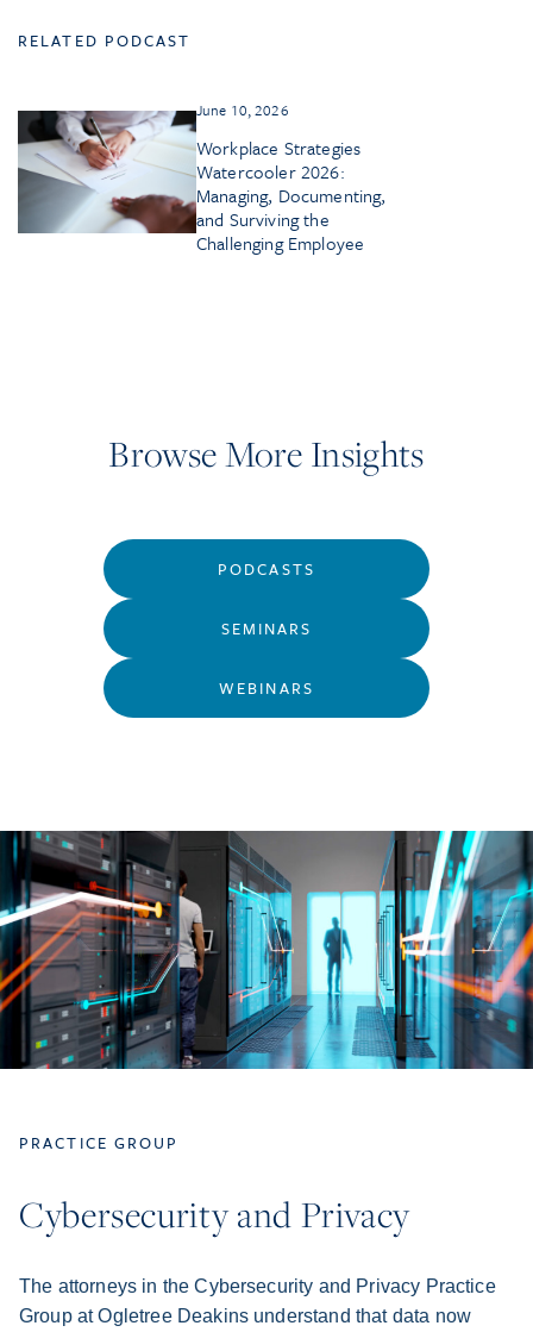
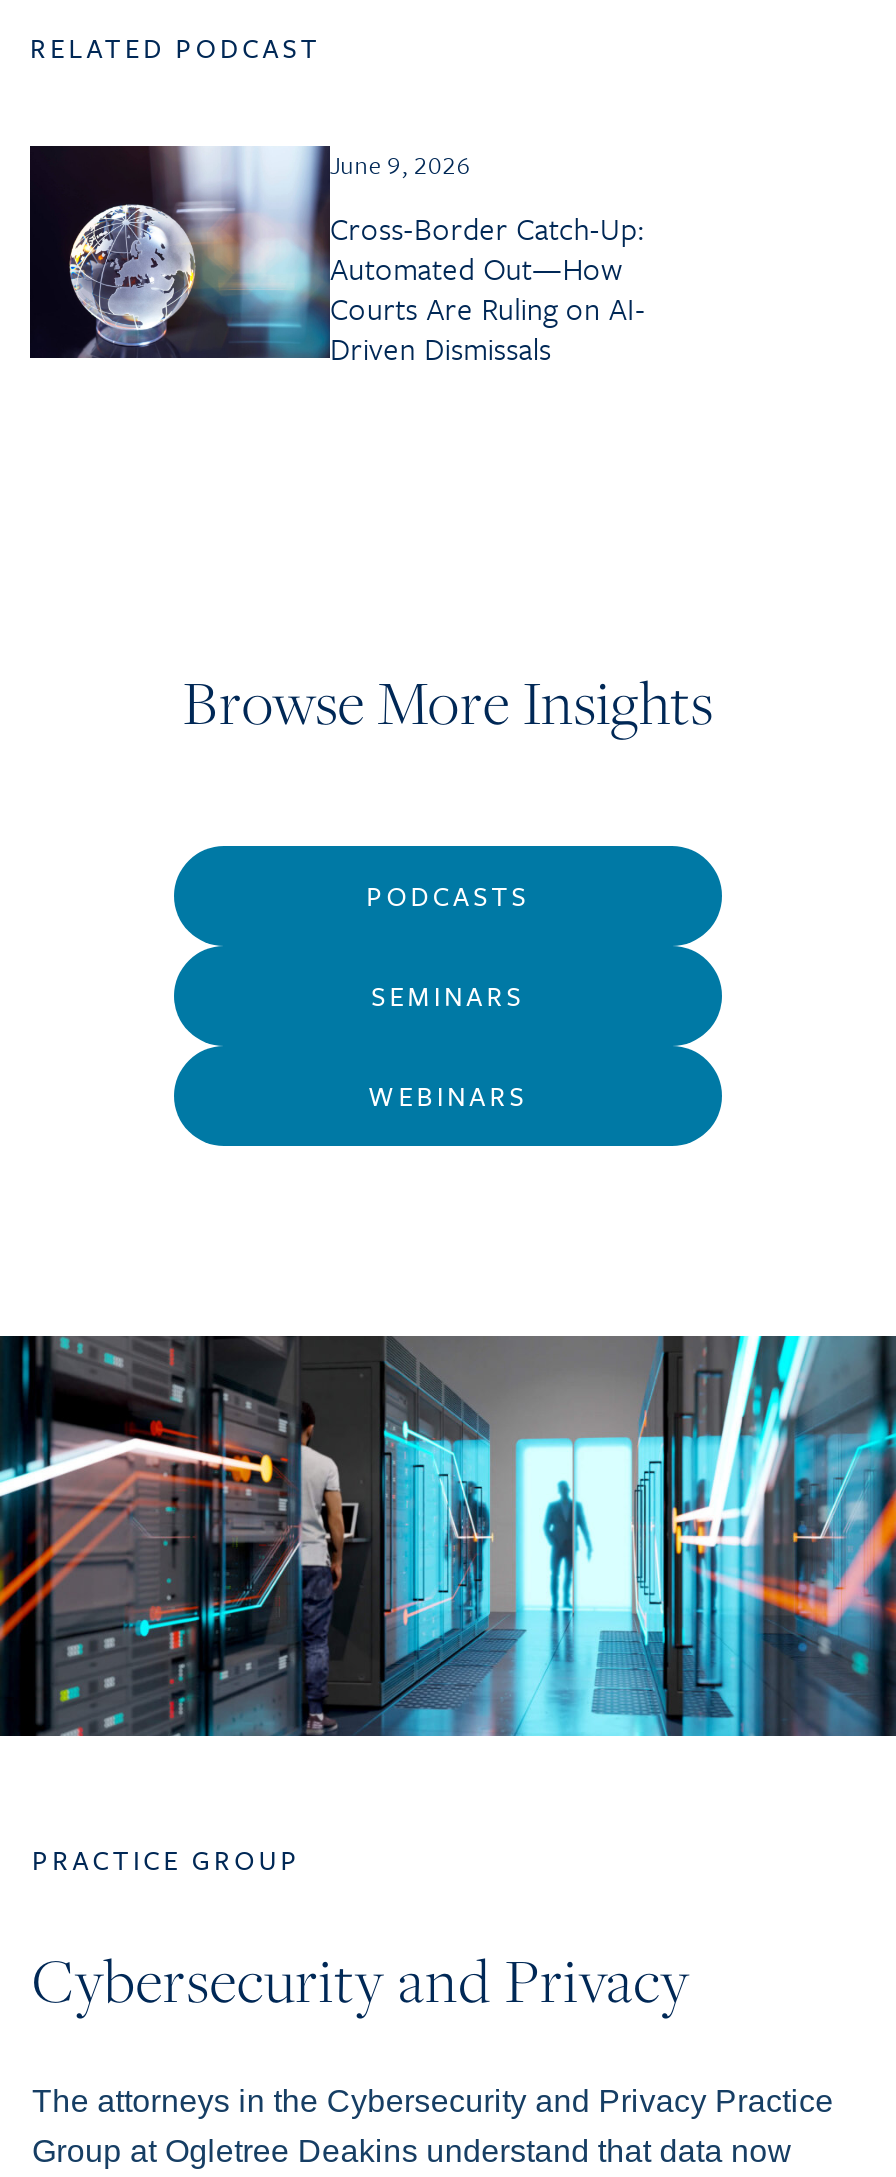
- [image]
- June 10, 2026
+ [image]
+ June 9, 2026

- Workplace Strategies
- Watercooler 2026:
- Managing, Documenting,
- and Surviving the
- Challenging Employee
+ Cross-Border Catch-Up:
+ Automated Out—How
+ Courts Are Ruling on AI-
+ Driven Dismissals
